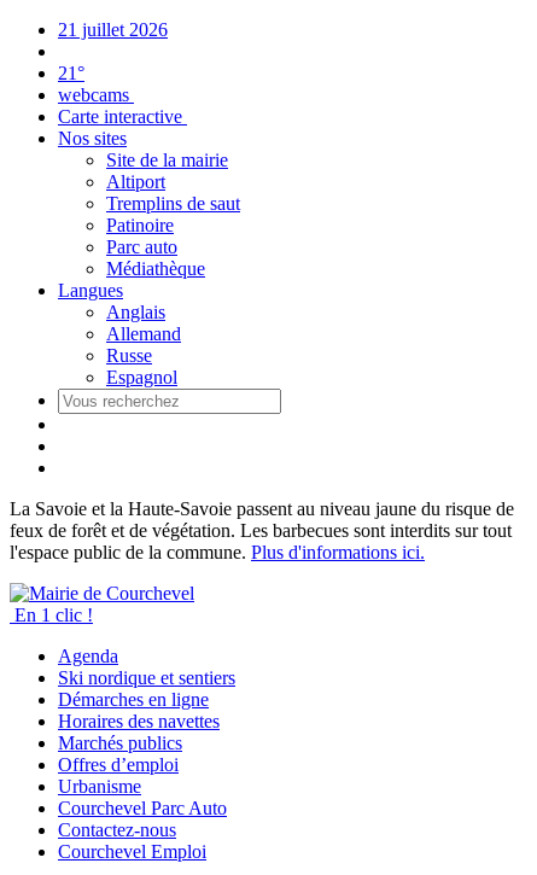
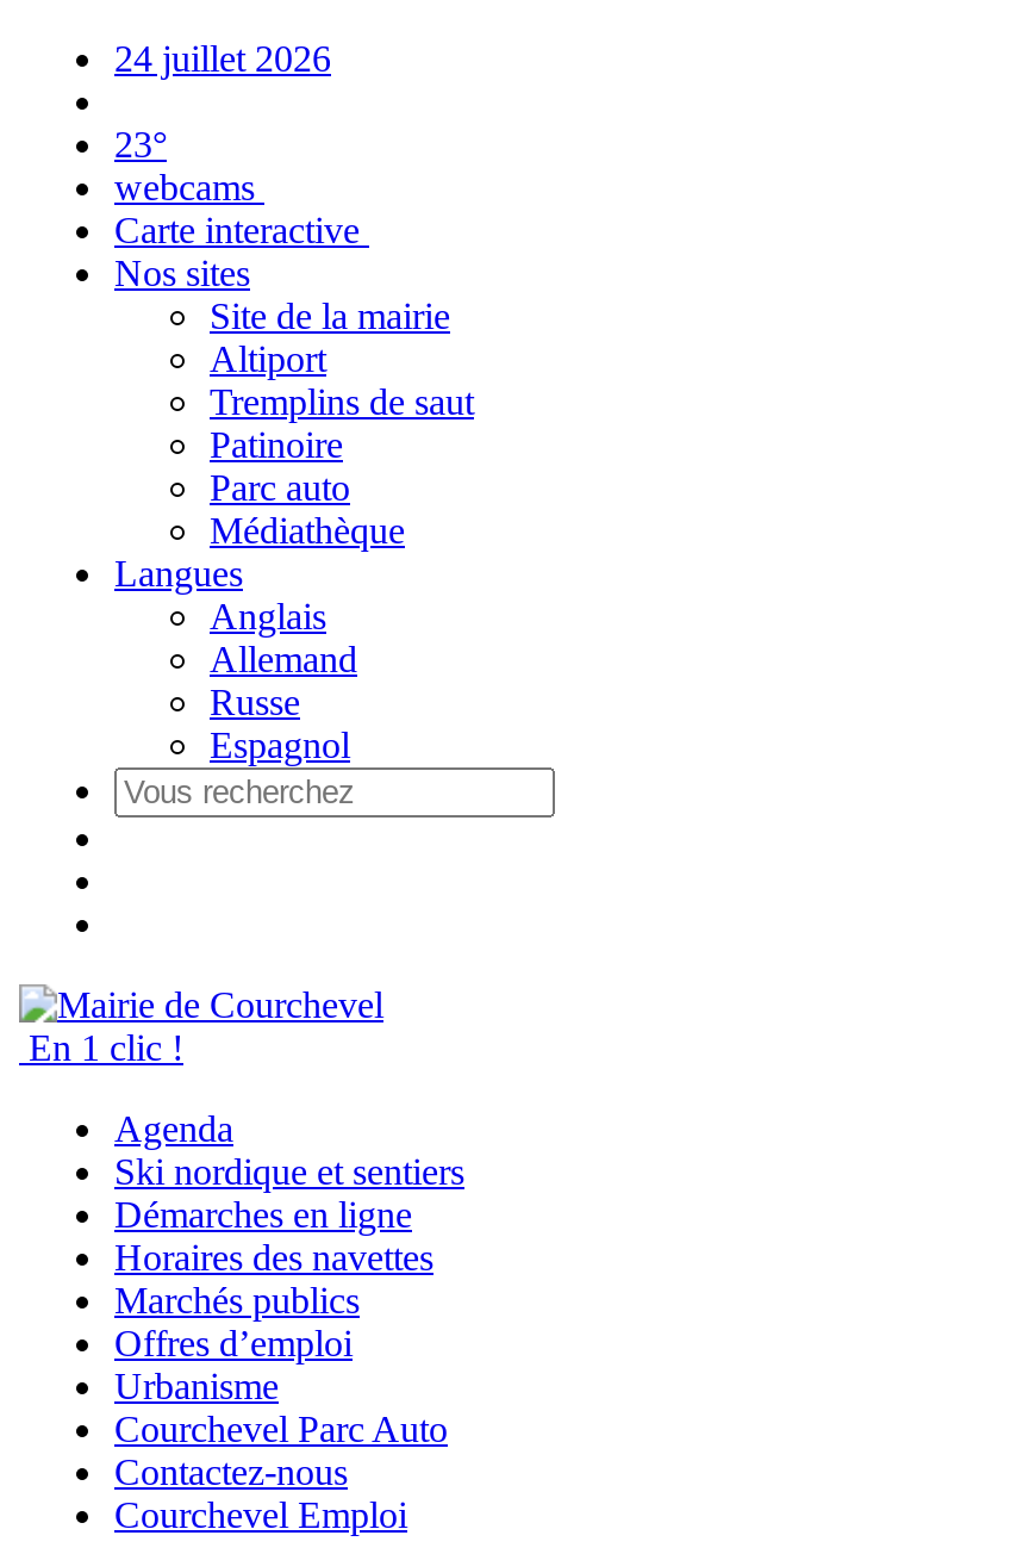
- 21 juillet 2026
+ 24 juillet 2026

- 21°
+ 23°

- La Savoie et la Haute-Savoie passent au niveau jaune du risque de
- feux de forêt et de végétation. Les barbecues sont interdits sur tout
- l'espace public de la commune. Plus d'informations ici.
